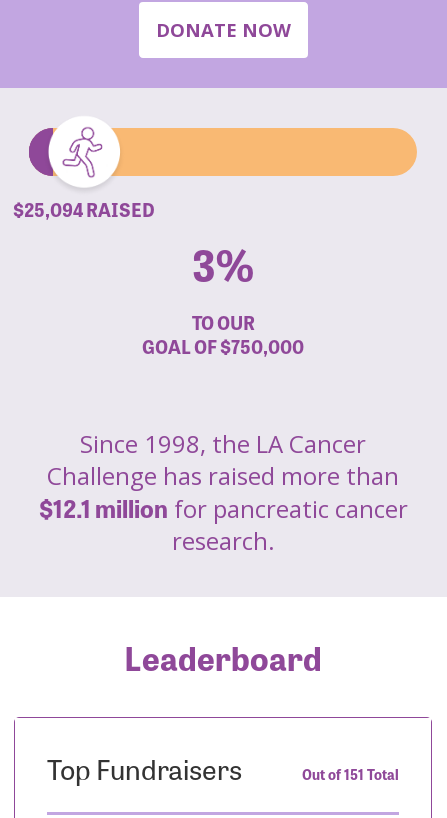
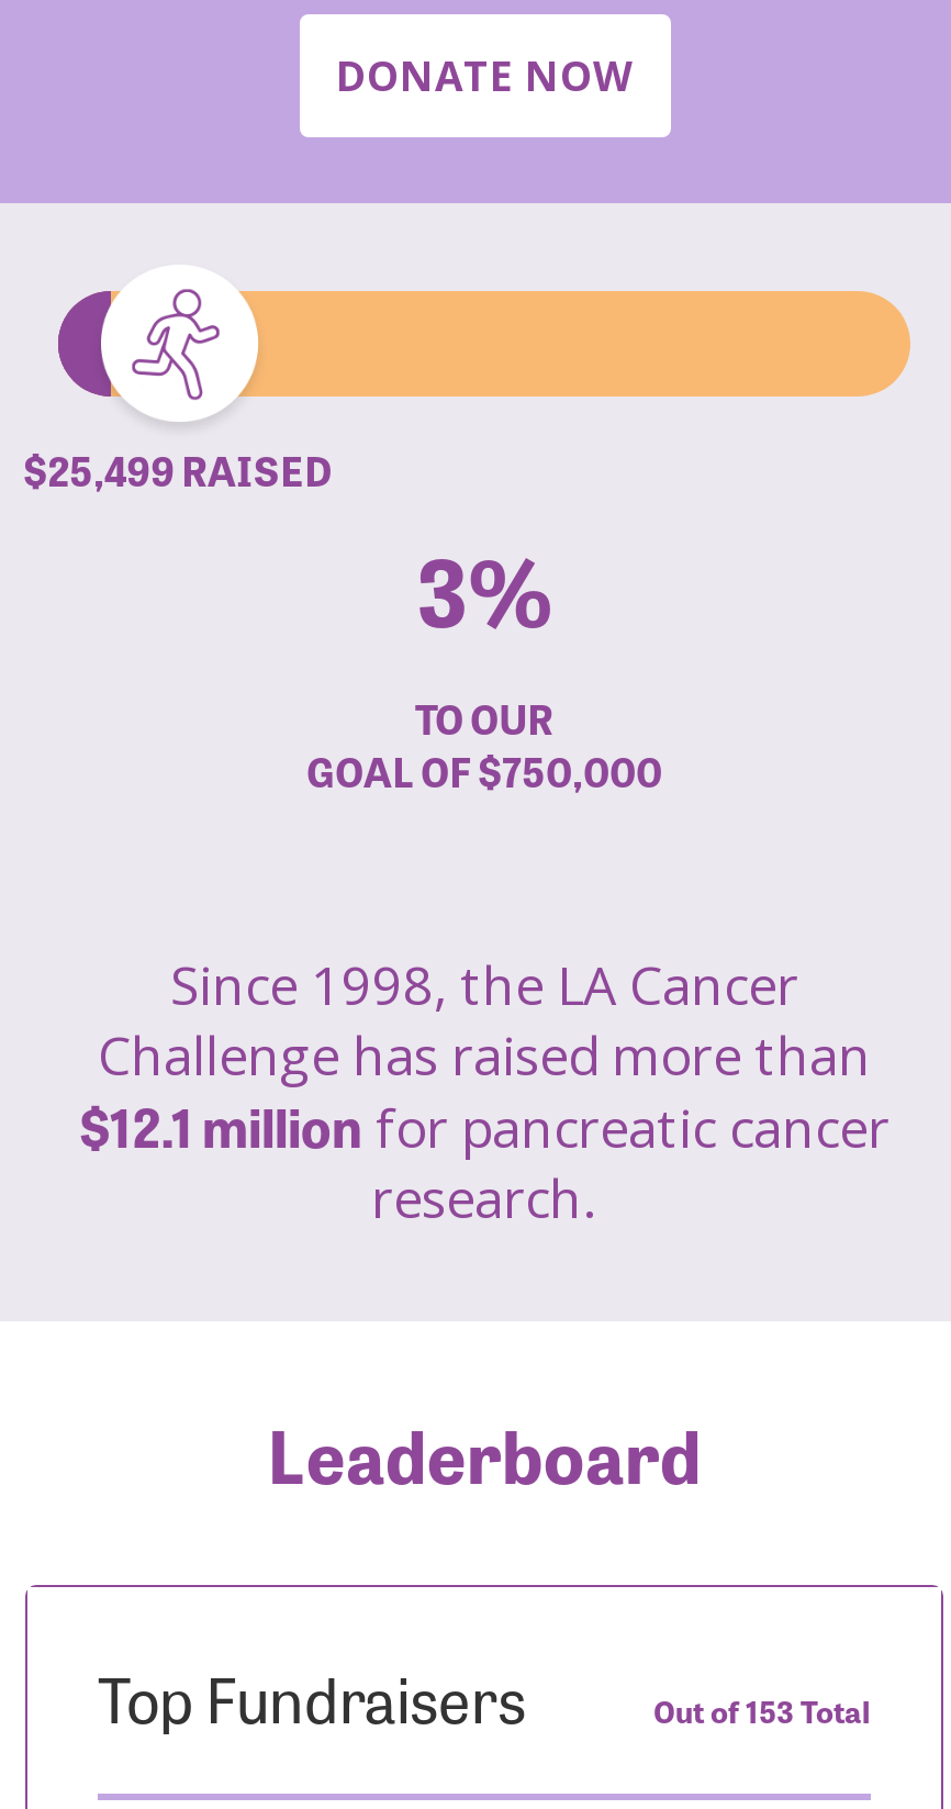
- $25,094 RAISED
+ $25,499 RAISED

- Out of 151 Total
+ Out of 153 Total
